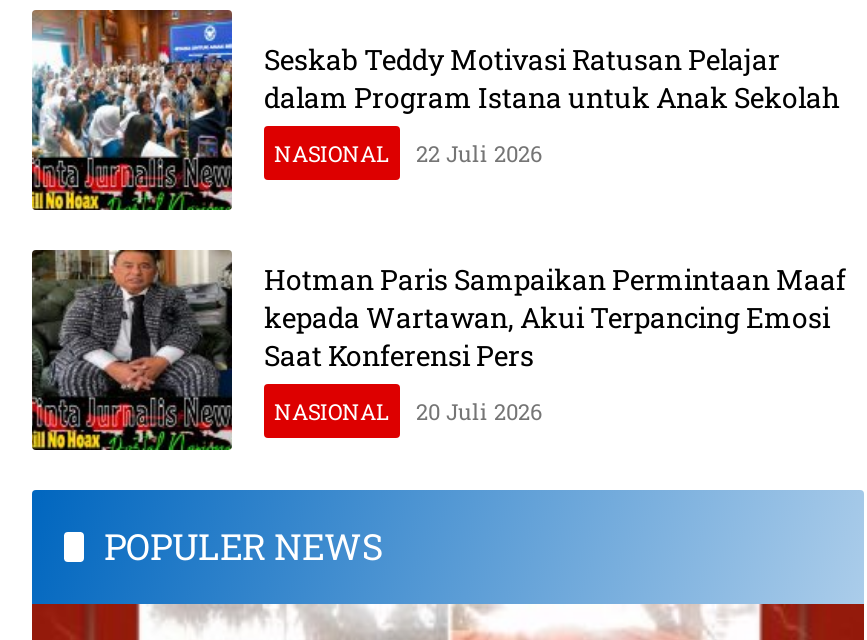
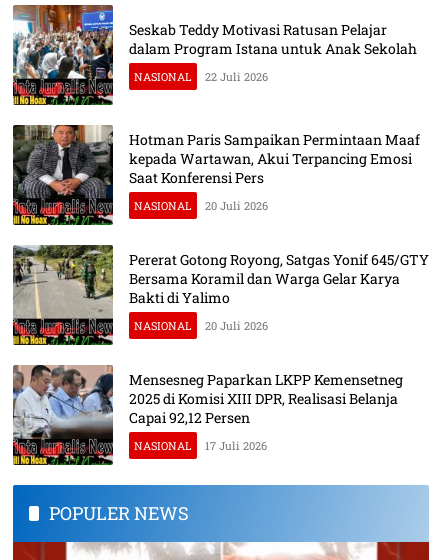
+ [image]
+ Pererat Gotong Royong, Satgas Yonif 645/GTY
+ Bersama Koramil dan Warga Gelar Karya
+ Bakti di Yalimo
+ NASIONAL
+ 20 Juli 2026
+ Mensesneg Paparkan LKPP Kemensetneg
+ 2025 di Komisi XIII DPR, Realisasi Belanja
+ Capai 92,12 Persen
+ NASIONAL
+ 17 Juli 2026

+ [image]
